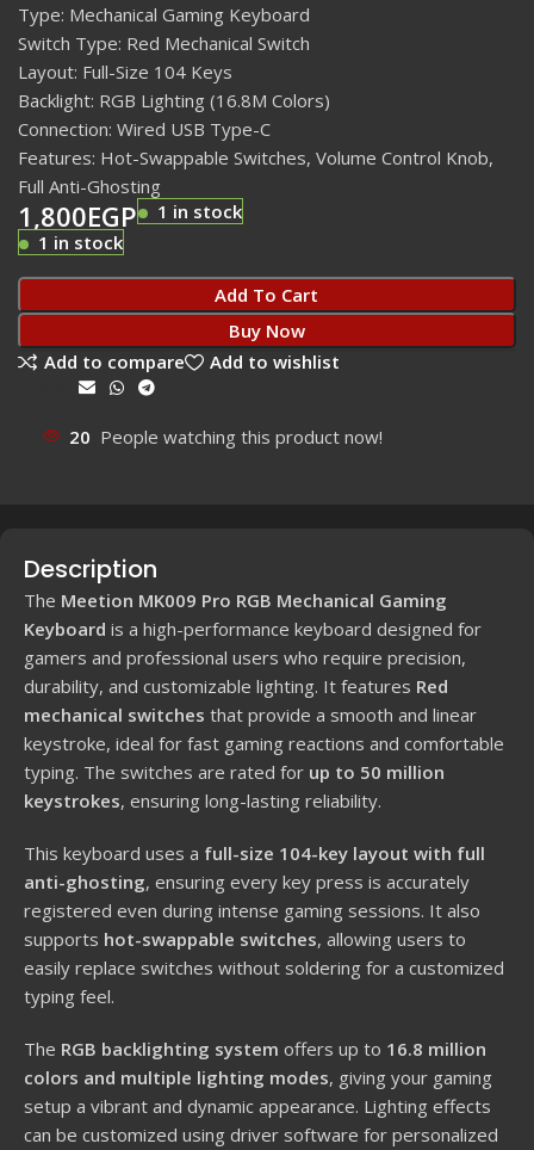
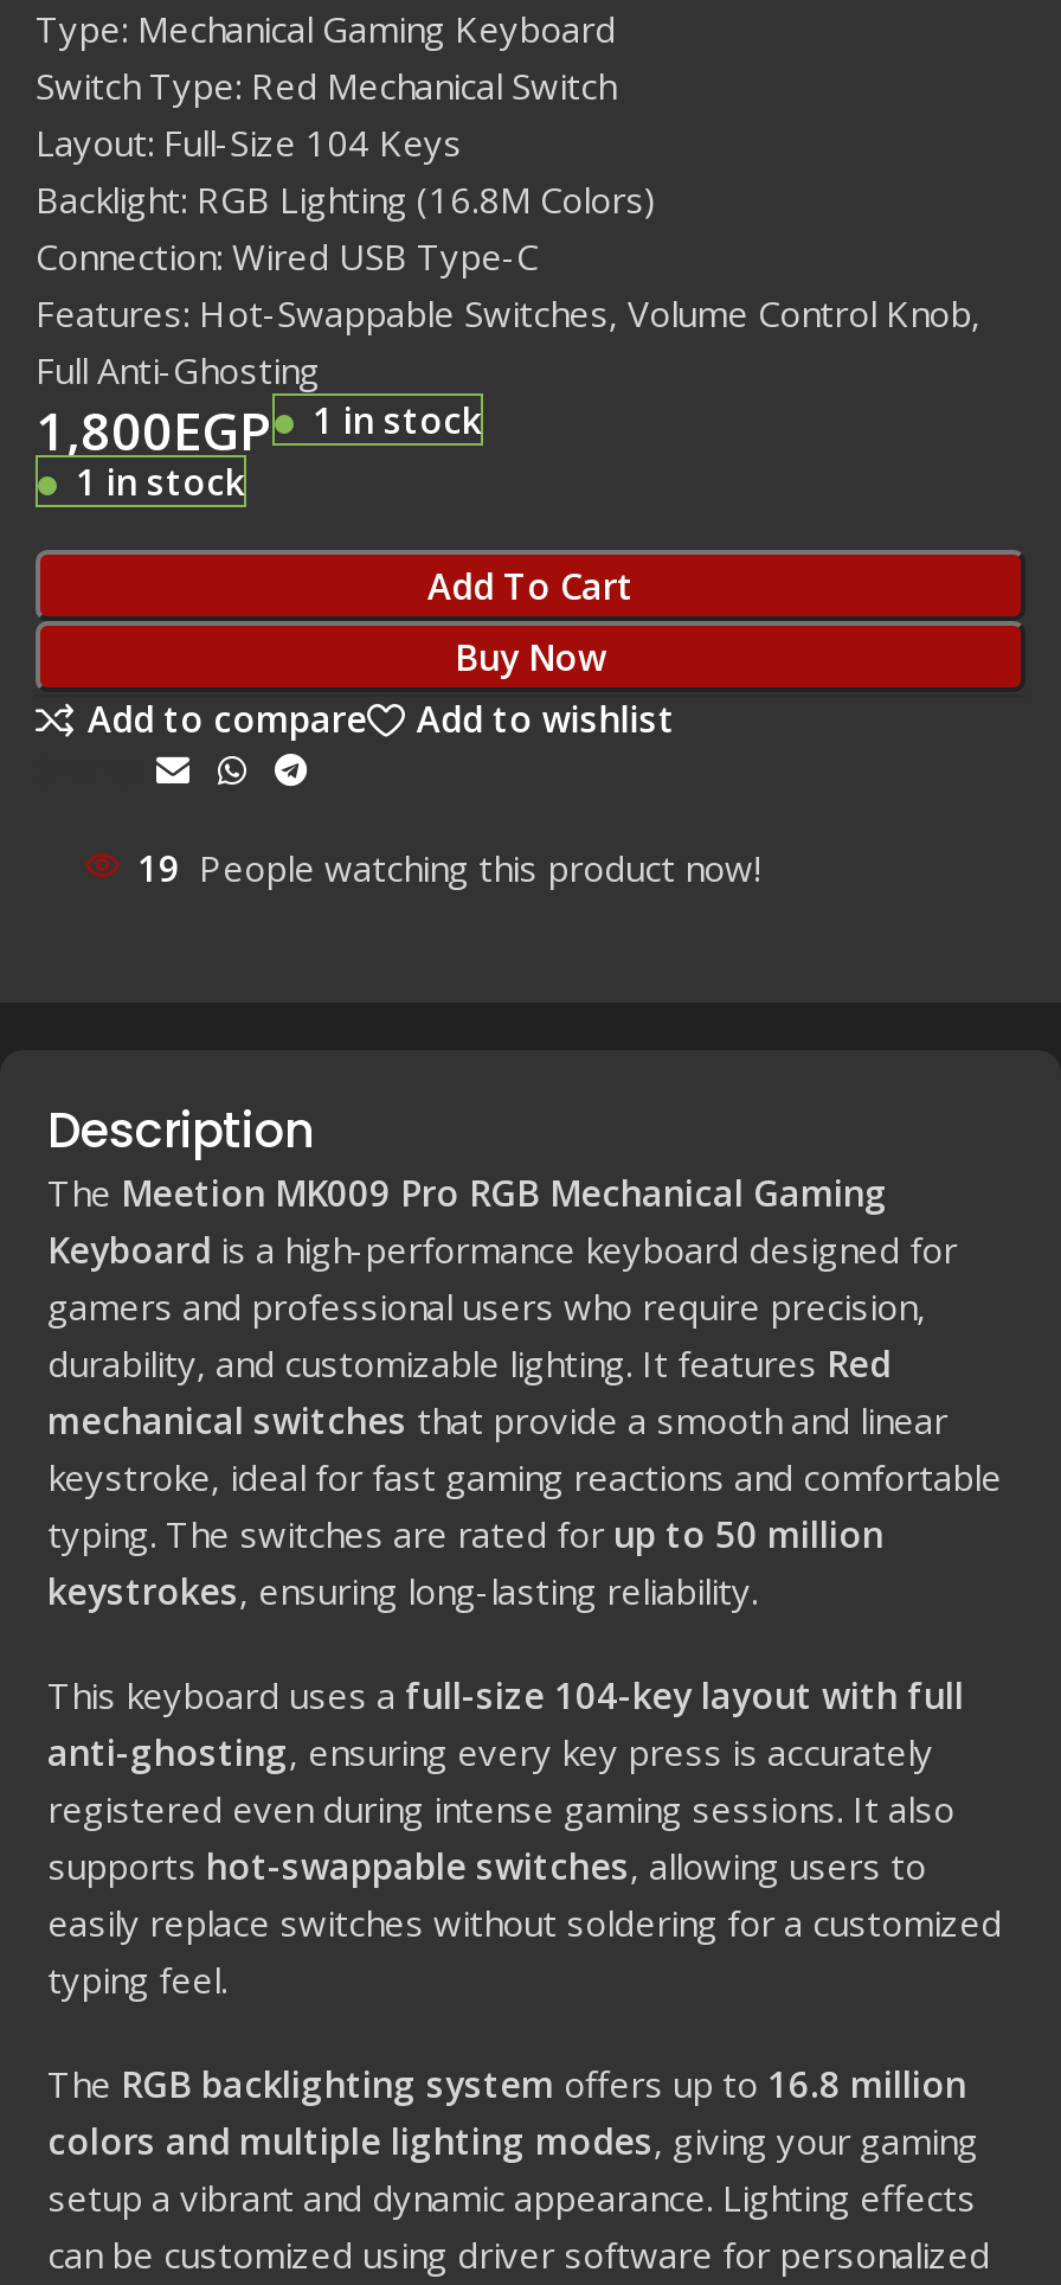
- 20 People watching this product now!
+ 19 People watching this product now!
